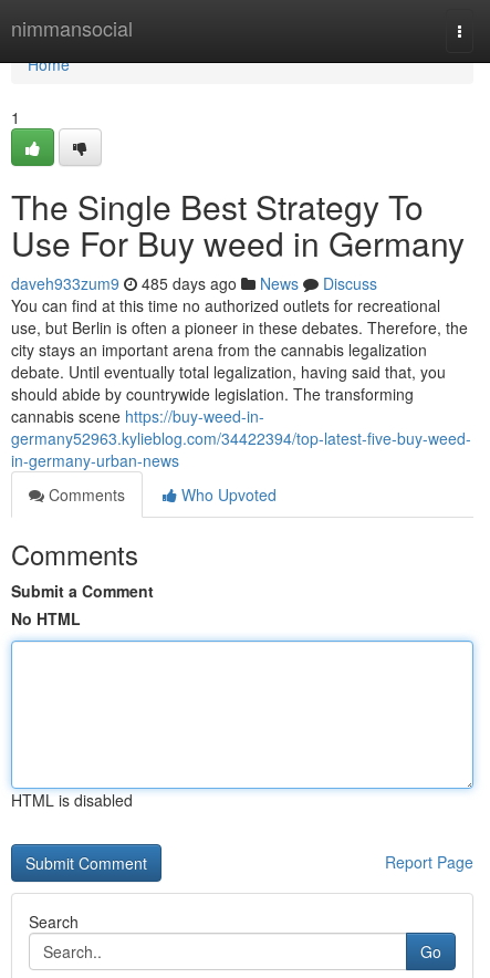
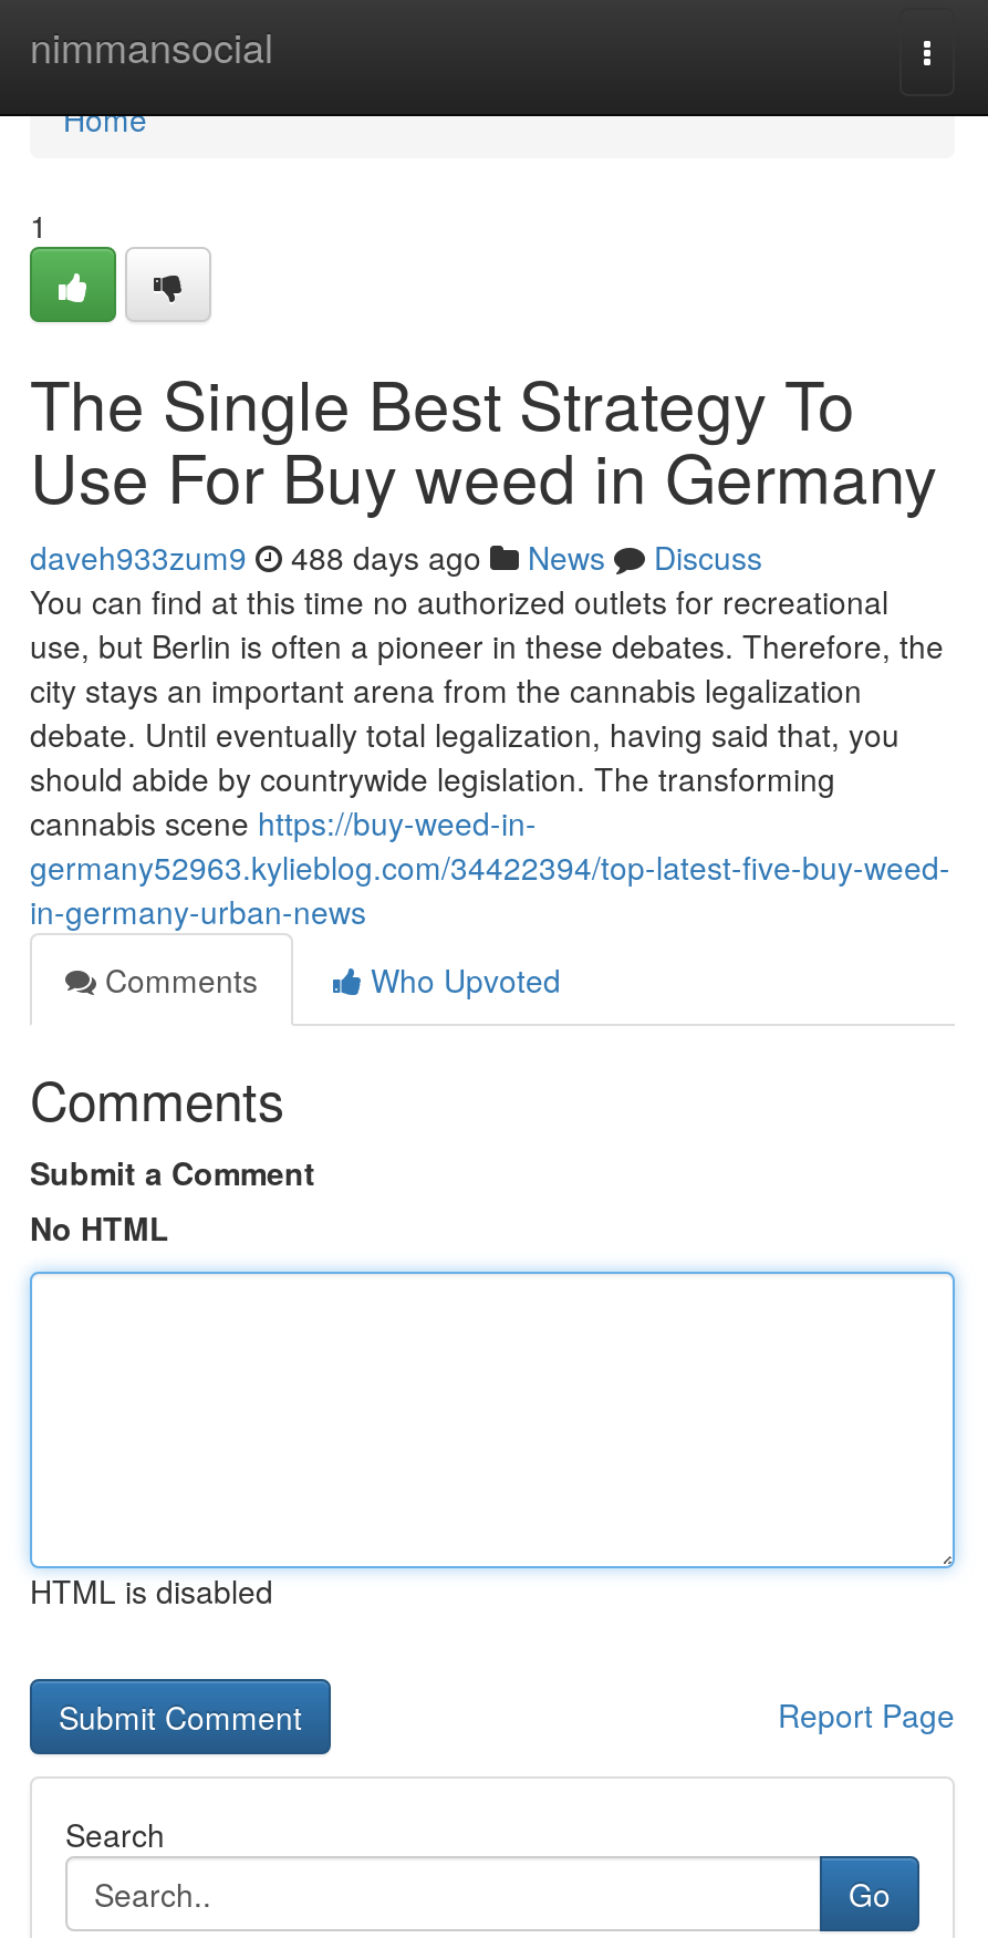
- daveh933zum9 485 days ago News Discuss
+ daveh933zum9 488 days ago News Discuss
